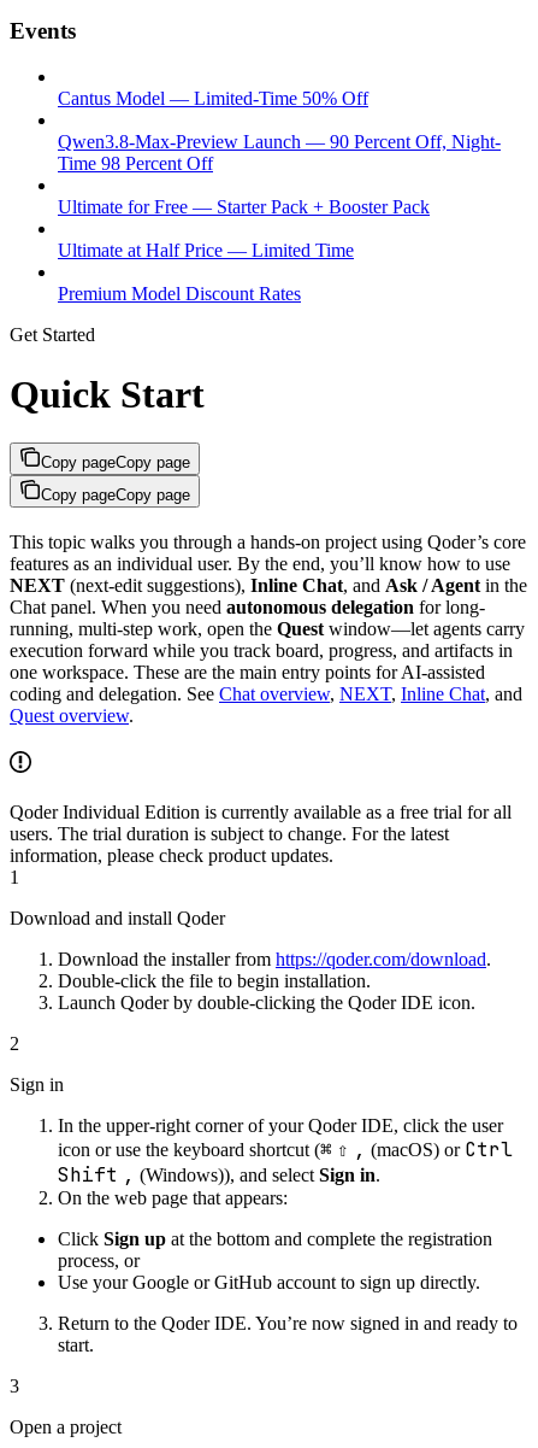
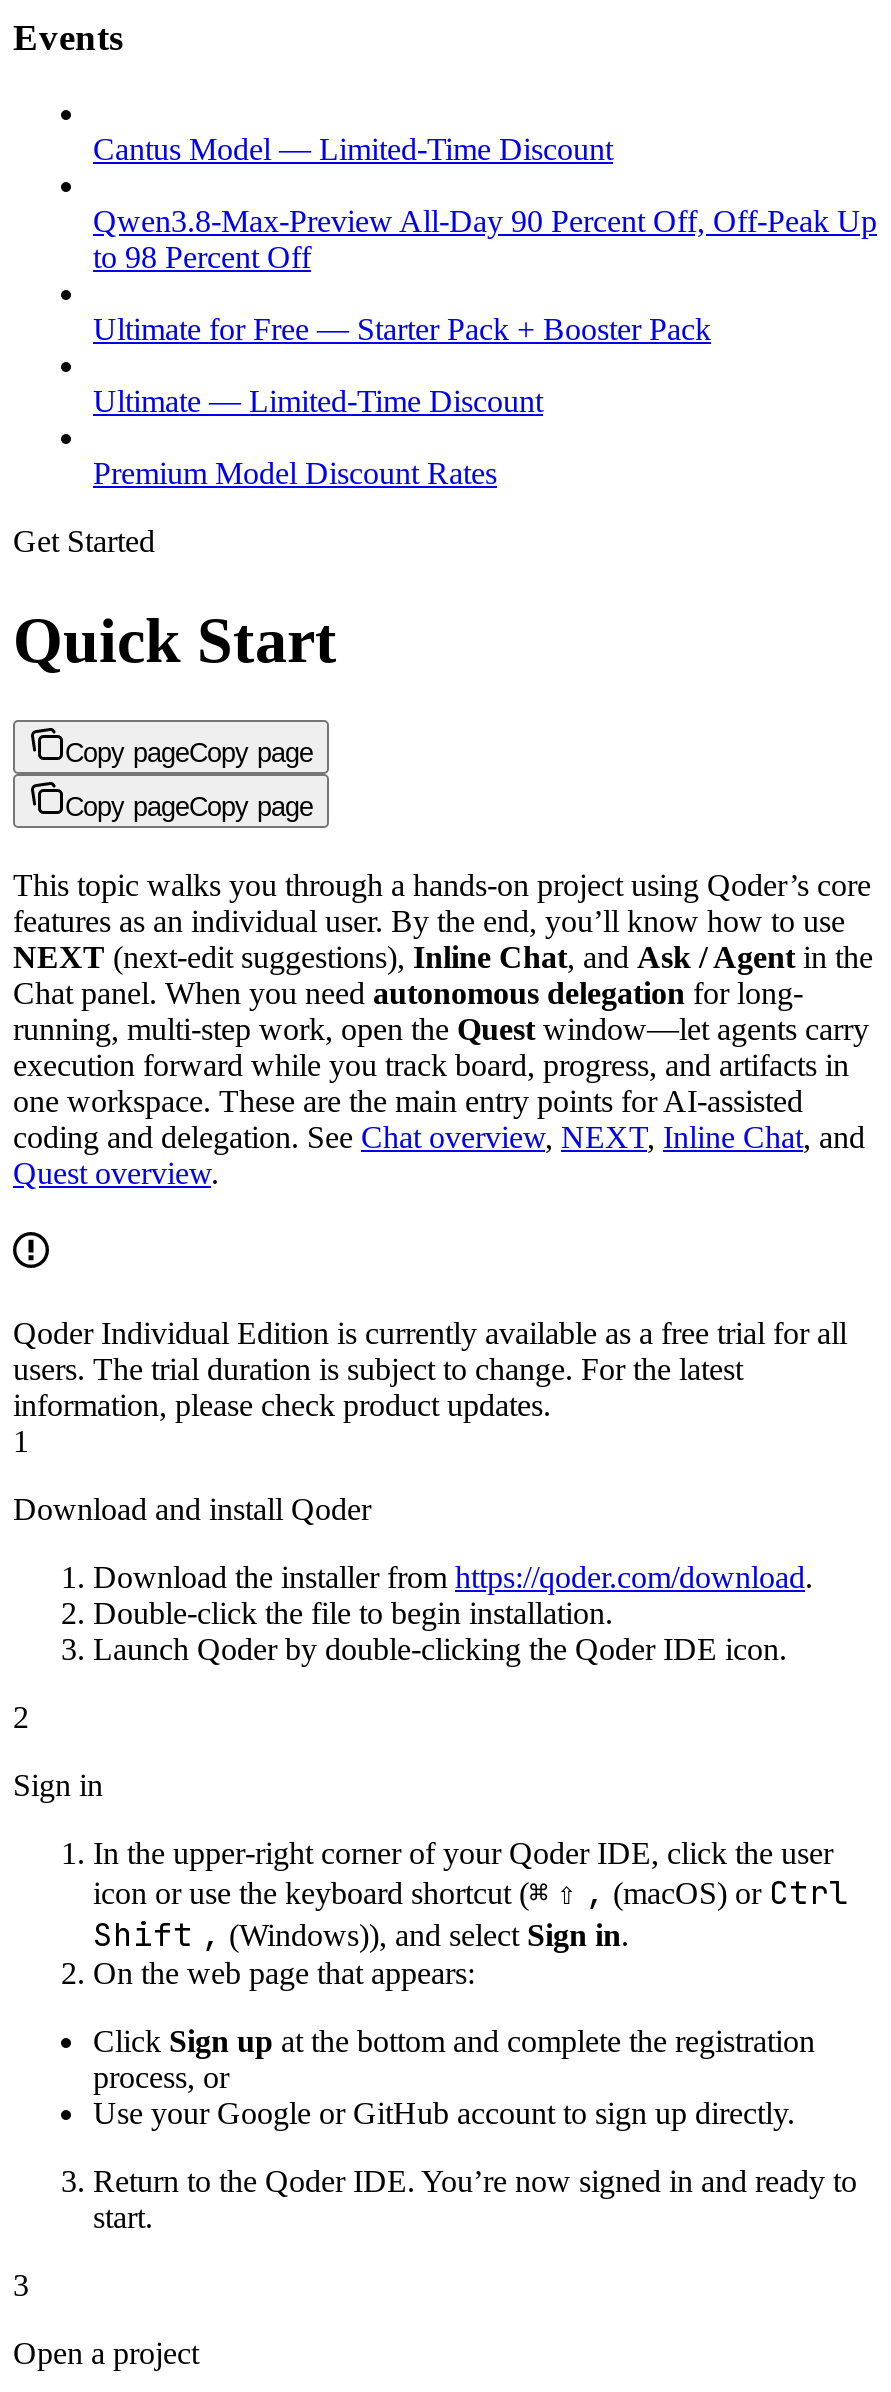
- Cantus Model — Limited-Time 50% Off
+ Cantus Model — Limited-Time Discount

- Qwen3.8-Max-Preview Launch — 90 Percent Off, Night-
- Time 98 Percent Off
+ Qwen3.8-Max-Preview All-Day 90 Percent Off, Off-Peak Up
+ to 98 Percent Off

- Ultimate at Half Price — Limited Time
+ Ultimate — Limited-Time Discount
